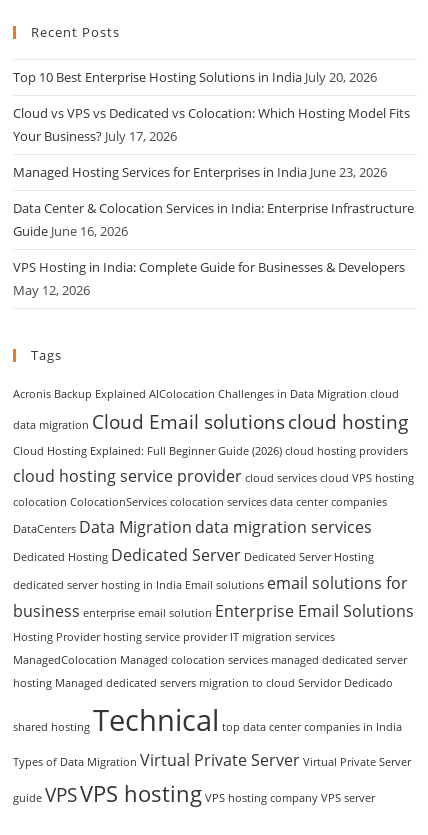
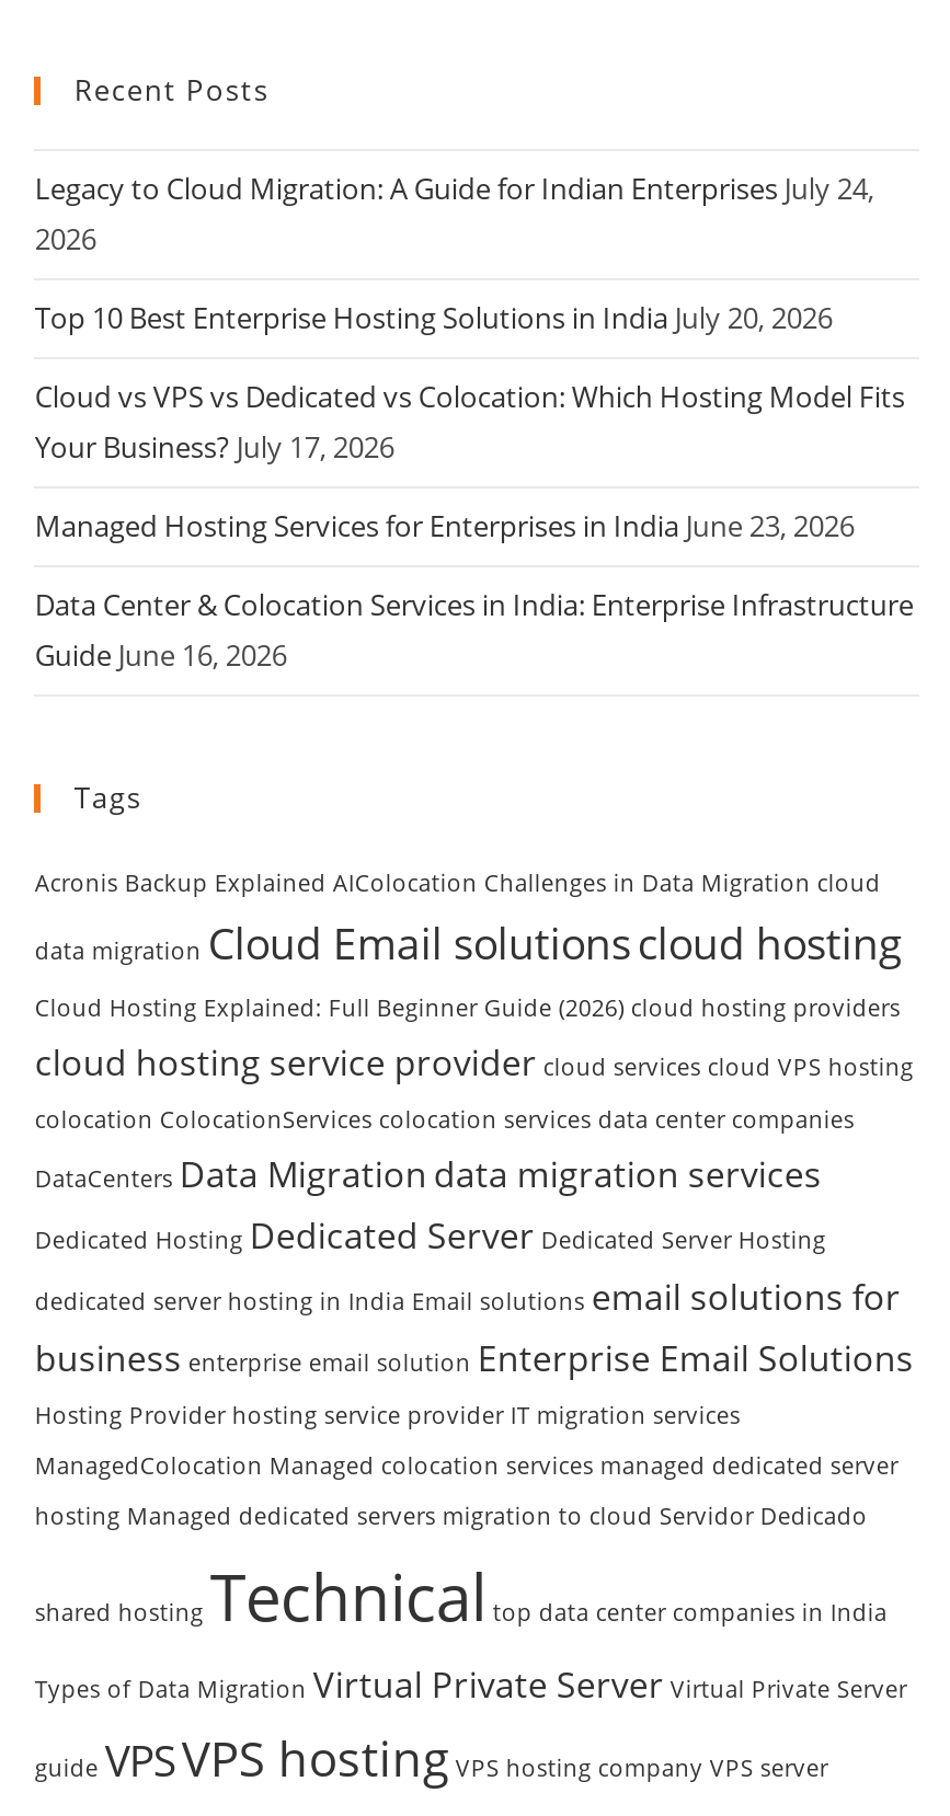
+ Legacy to Cloud Migration: A Guide for Indian Enterprises July 24,
+ 2026

moved down: Top 10 Best Enterprise Hosting Solutions in India July 20, 2026 | Cloud vs VPS vs Dedicated vs Colocation: Which Hosting Model Fits | Your Business? July 17, 2026 | Managed Hosting Services for Enterprises in India June 23, 2026 | Data Center & Colocation Services in India: Enterprise Infrastructure | Guide June 16, 2026

- VPS Hosting in India: Complete Guide for Businesses & Developers
- May 12, 2026
